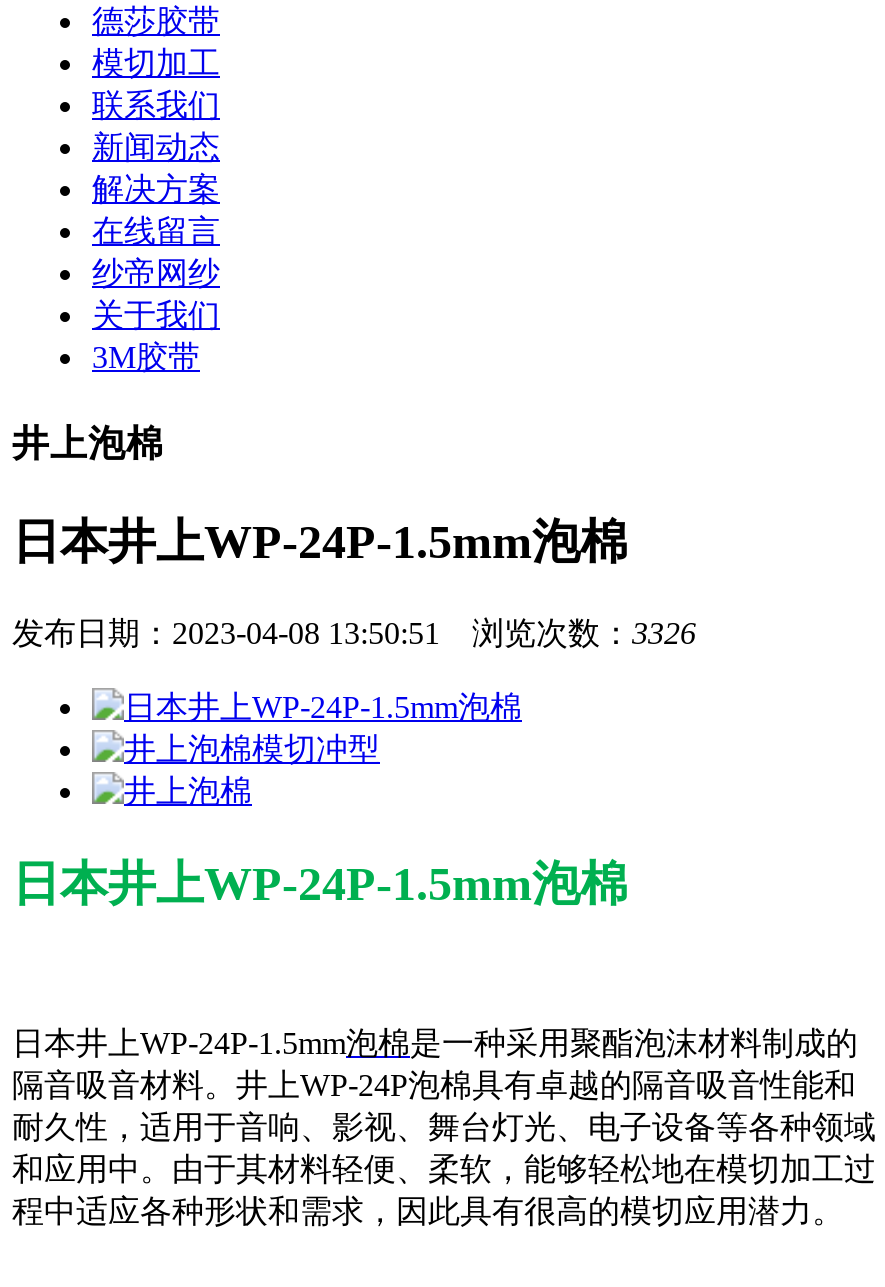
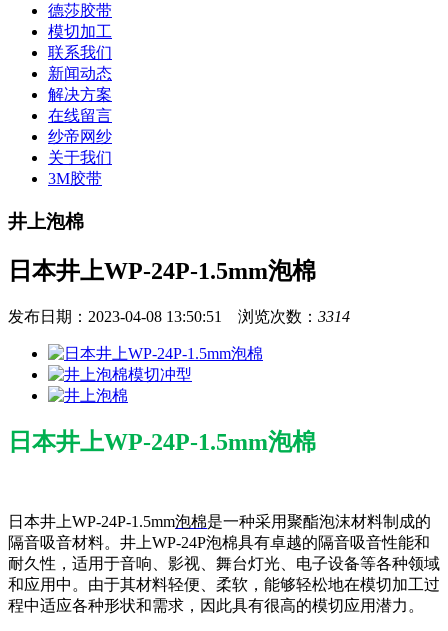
- 发布日期：2023-04-08 13:50:51 浏览次数：3326
+ 发布日期：2023-04-08 13:50:51 浏览次数：3314
